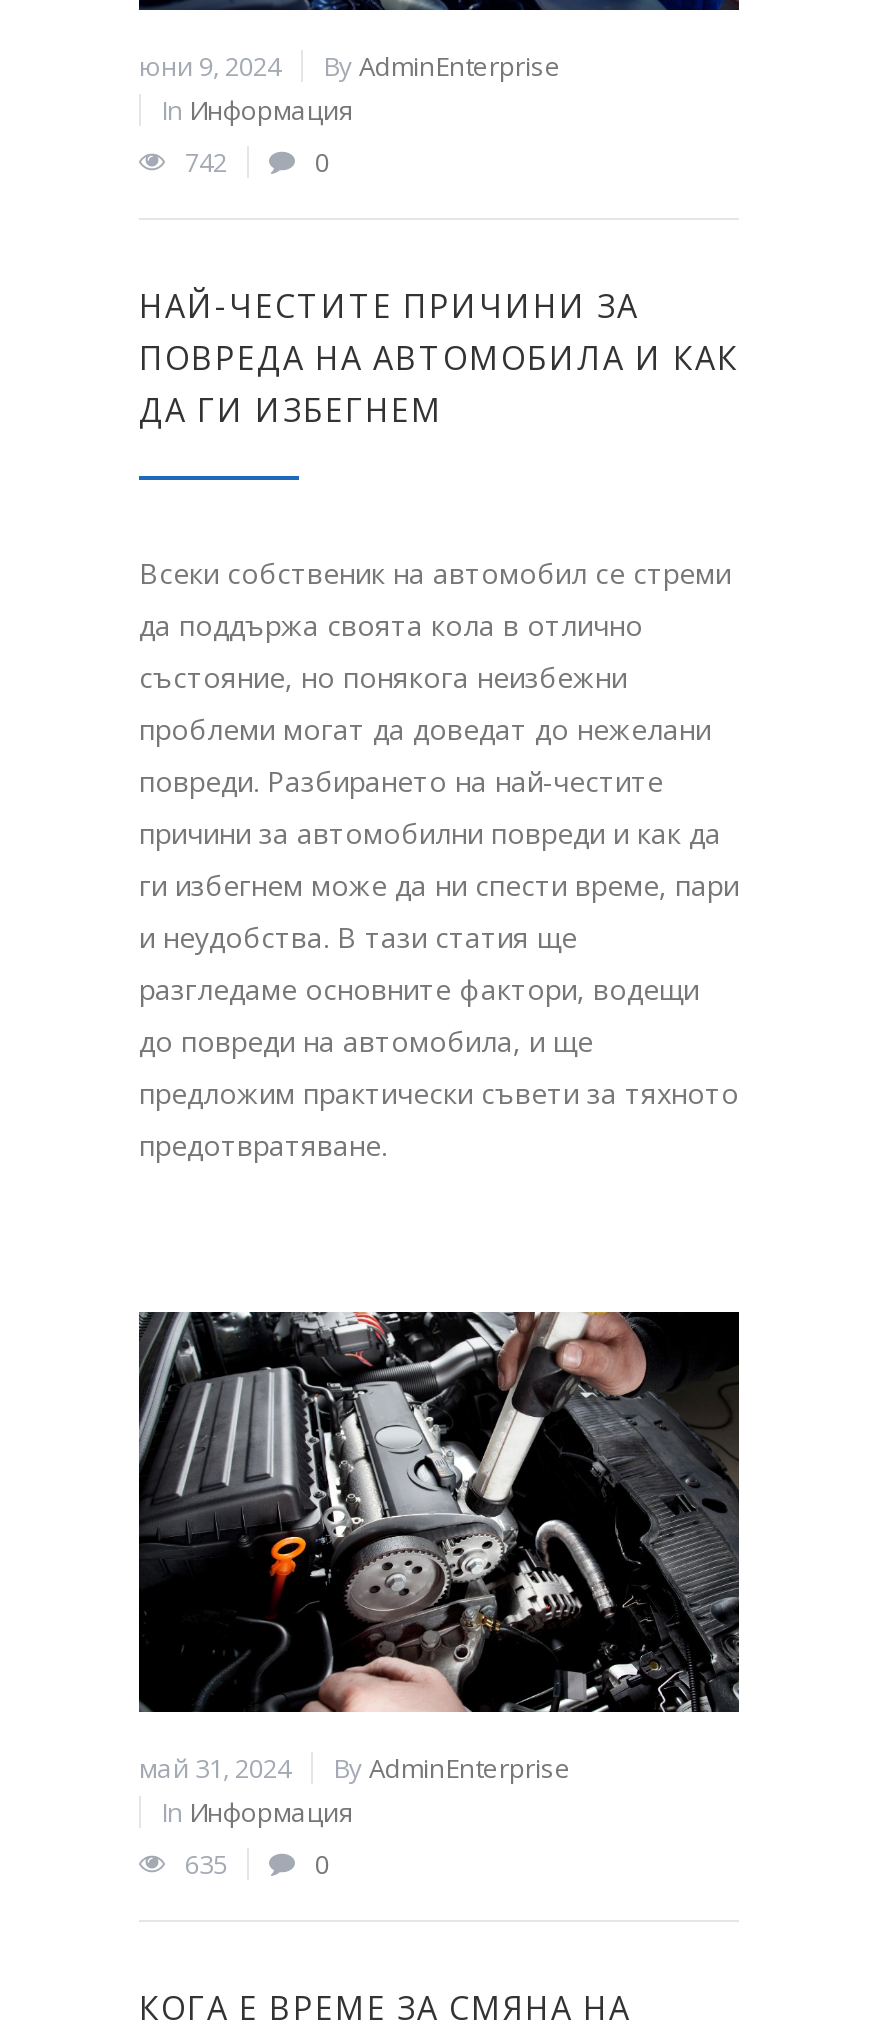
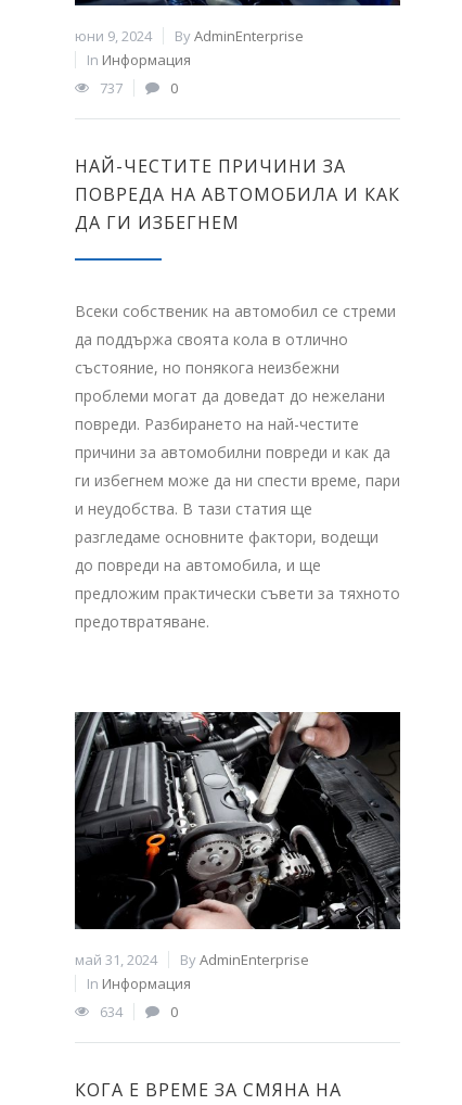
- 742
+ 737

- 635
+ 634
